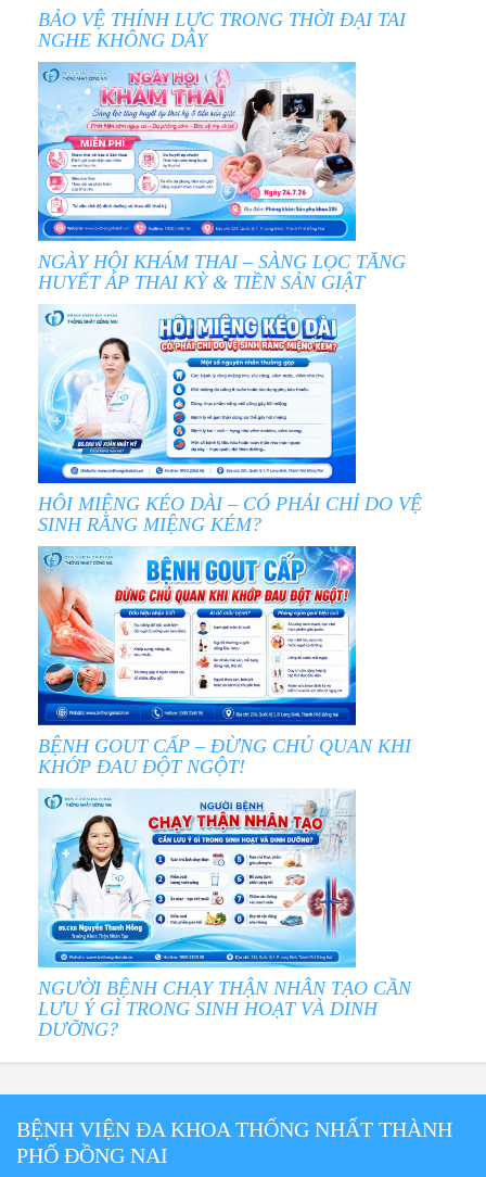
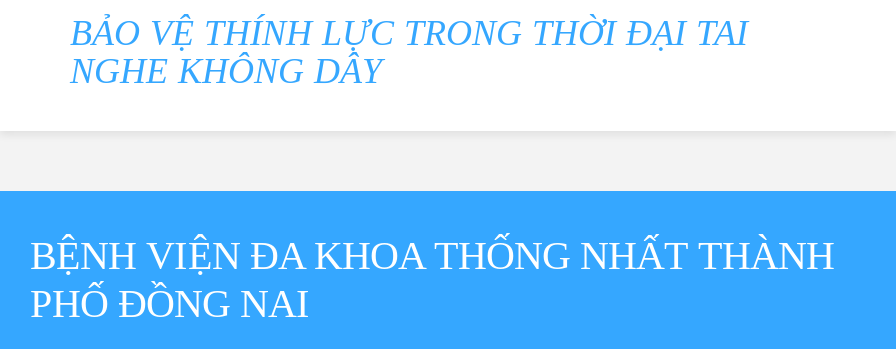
- [image]
- NGÀY HỘI KHÁM THAI – SÀNG LỌC TĂNG
- HUYẾT ÁP THAI KỲ & TIỀN SẢN GIẬT

- [image]
- HÔI MIỆNG KÉO DÀI – CÓ PHẢI CHỈ DO VỆ
- SINH RĂNG MIỆNG KÉM?

- [image]
- BỆNH GOUT CẤP – ĐỪNG CHỦ QUAN KHI
- KHỚP ĐAU ĐỘT NGỘT!

- [image]
- NGƯỜI BỆNH CHẠY THẬN NHÂN TẠO CẦN
- LƯU Ý GÌ TRONG SINH HOẠT VÀ DINH
- DƯỠNG?
